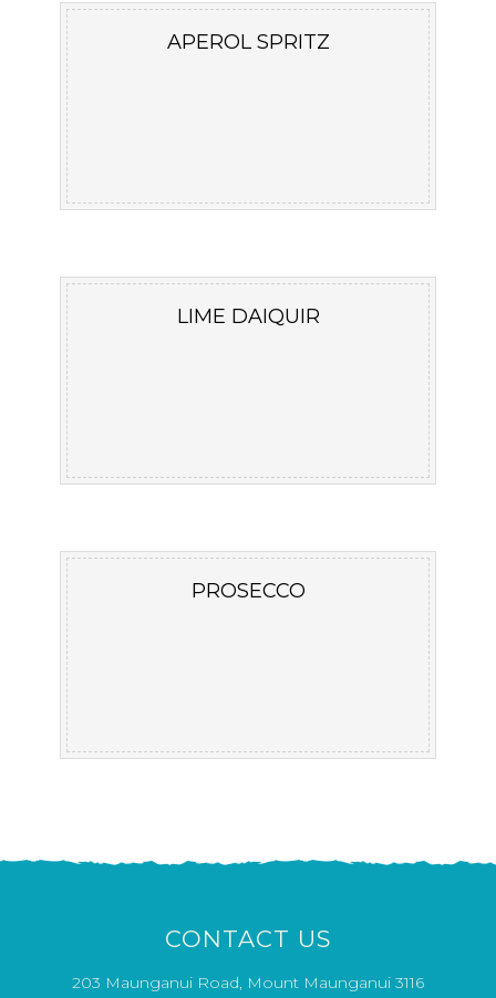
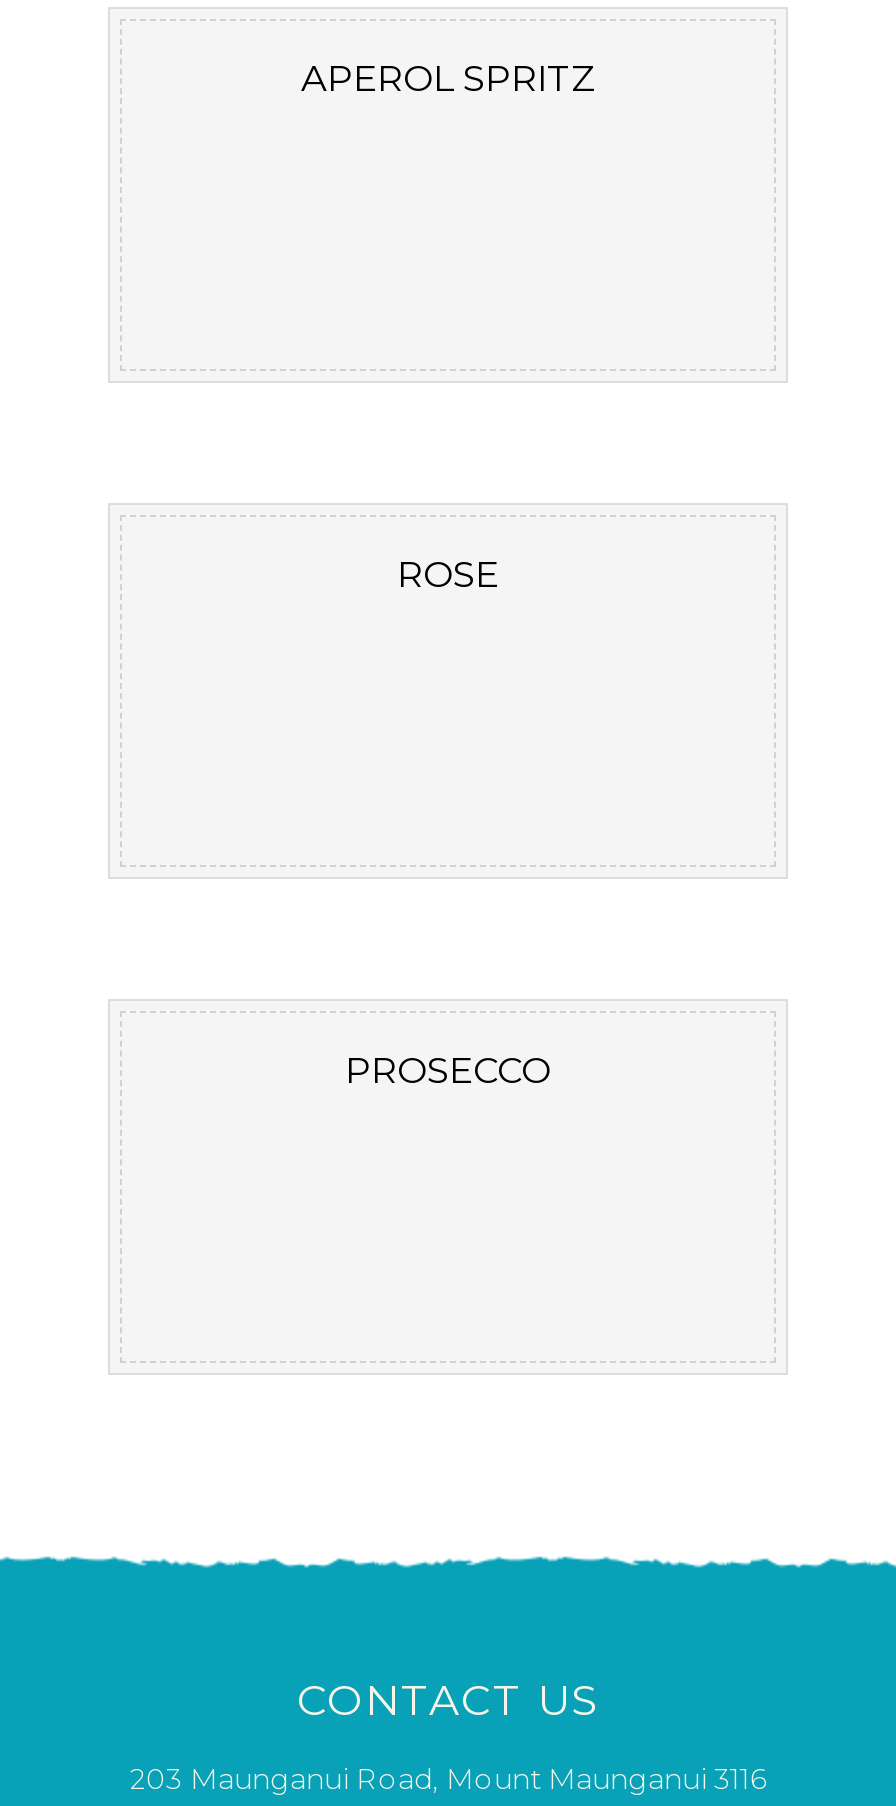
- LIME DAIQUIR
+ ROSE
